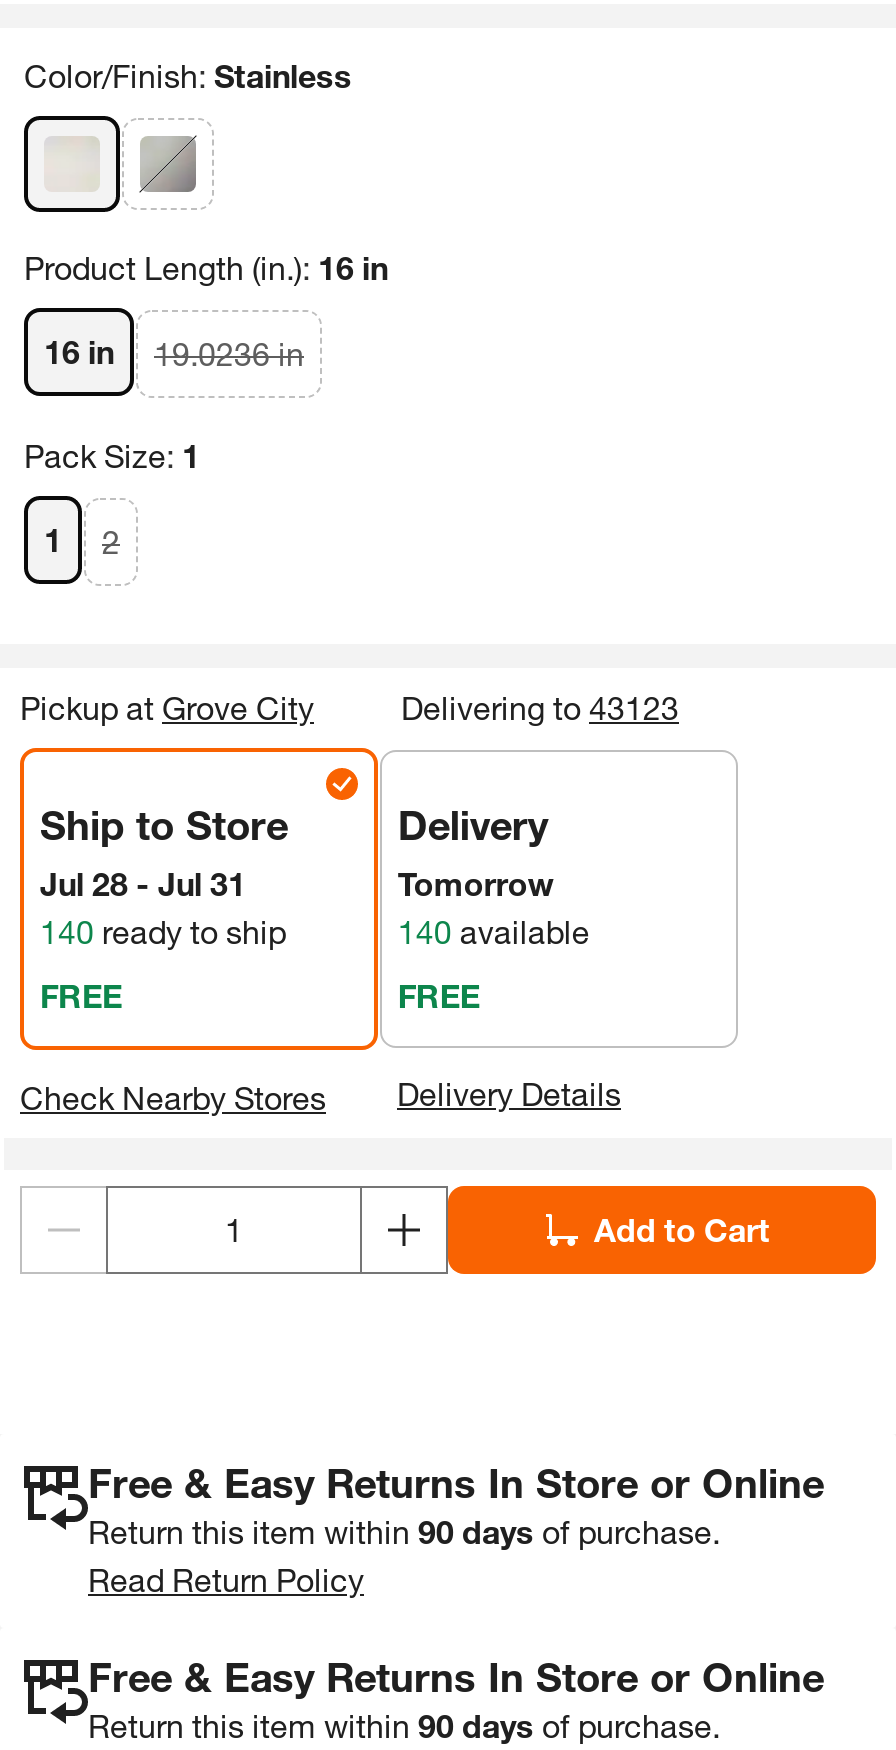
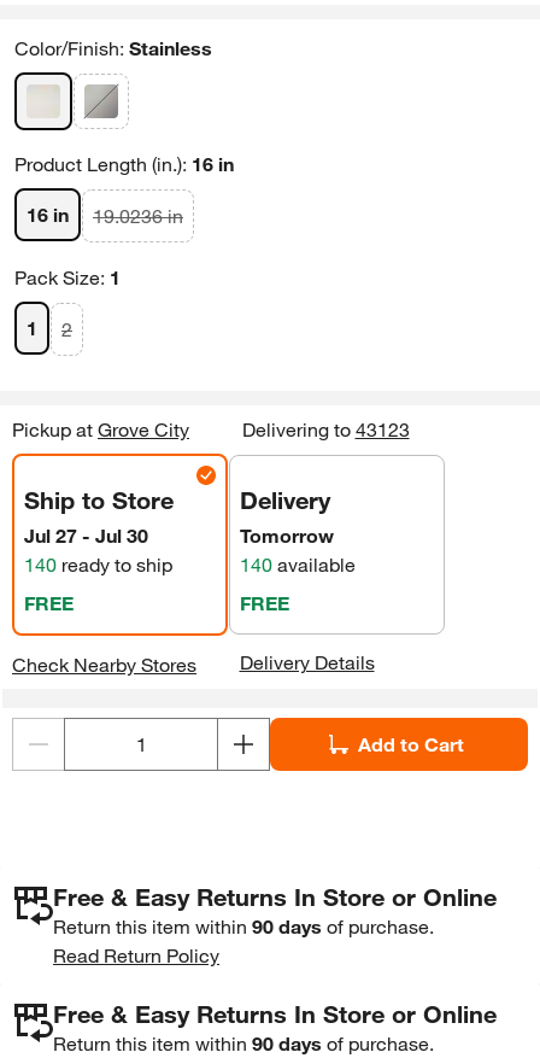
- Jul 28 - Jul 31
+ Jul 27 - Jul 30
